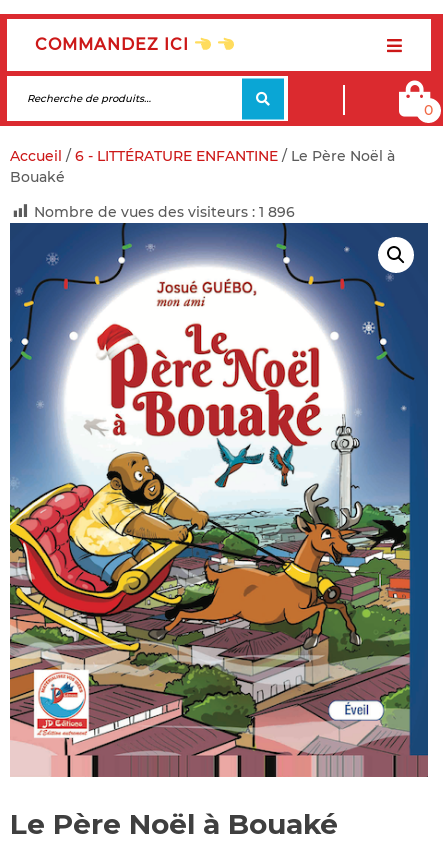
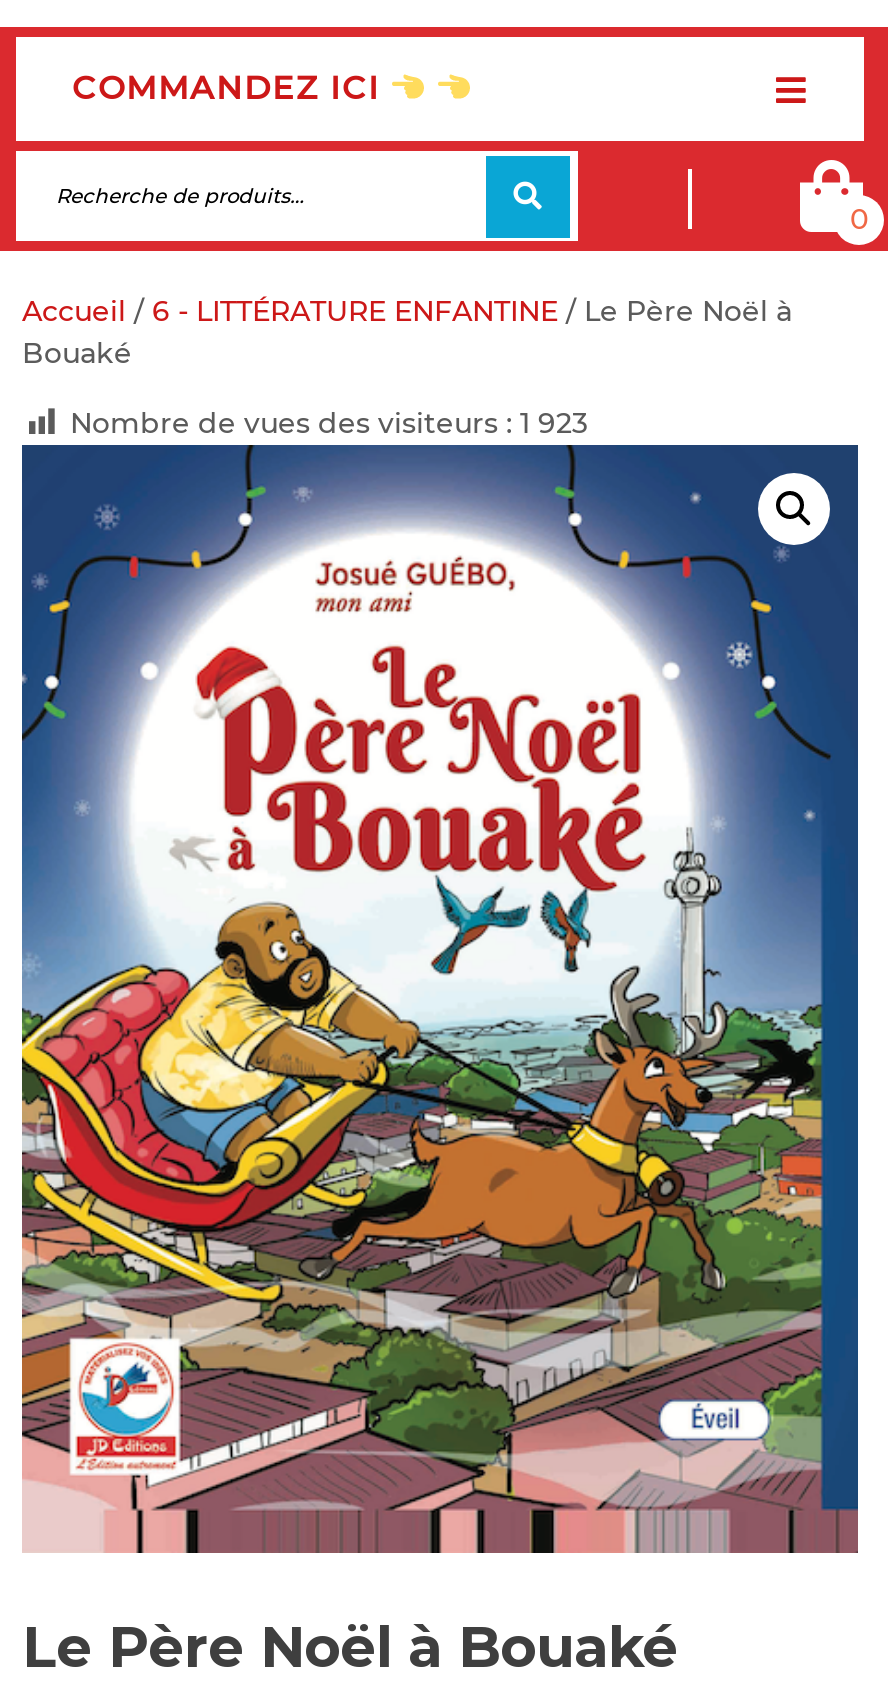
- Nombre de vues des visiteurs : 1 896
+ Nombre de vues des visiteurs : 1 923
